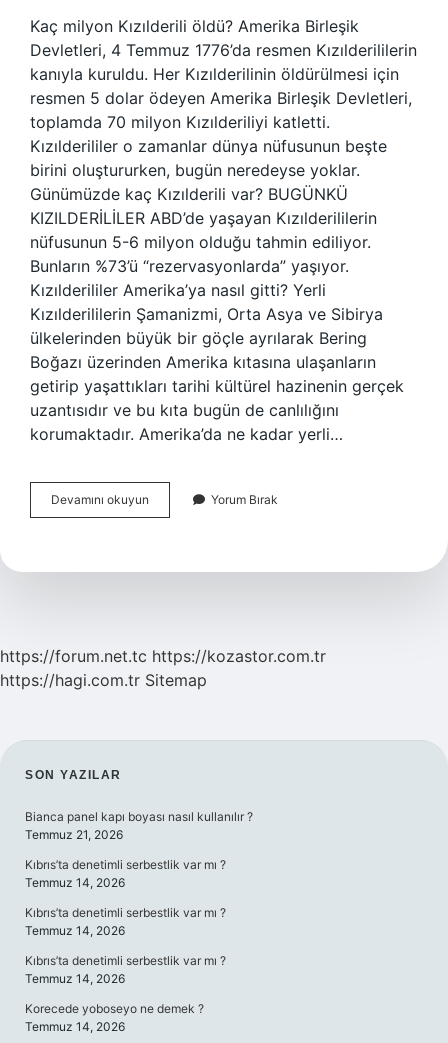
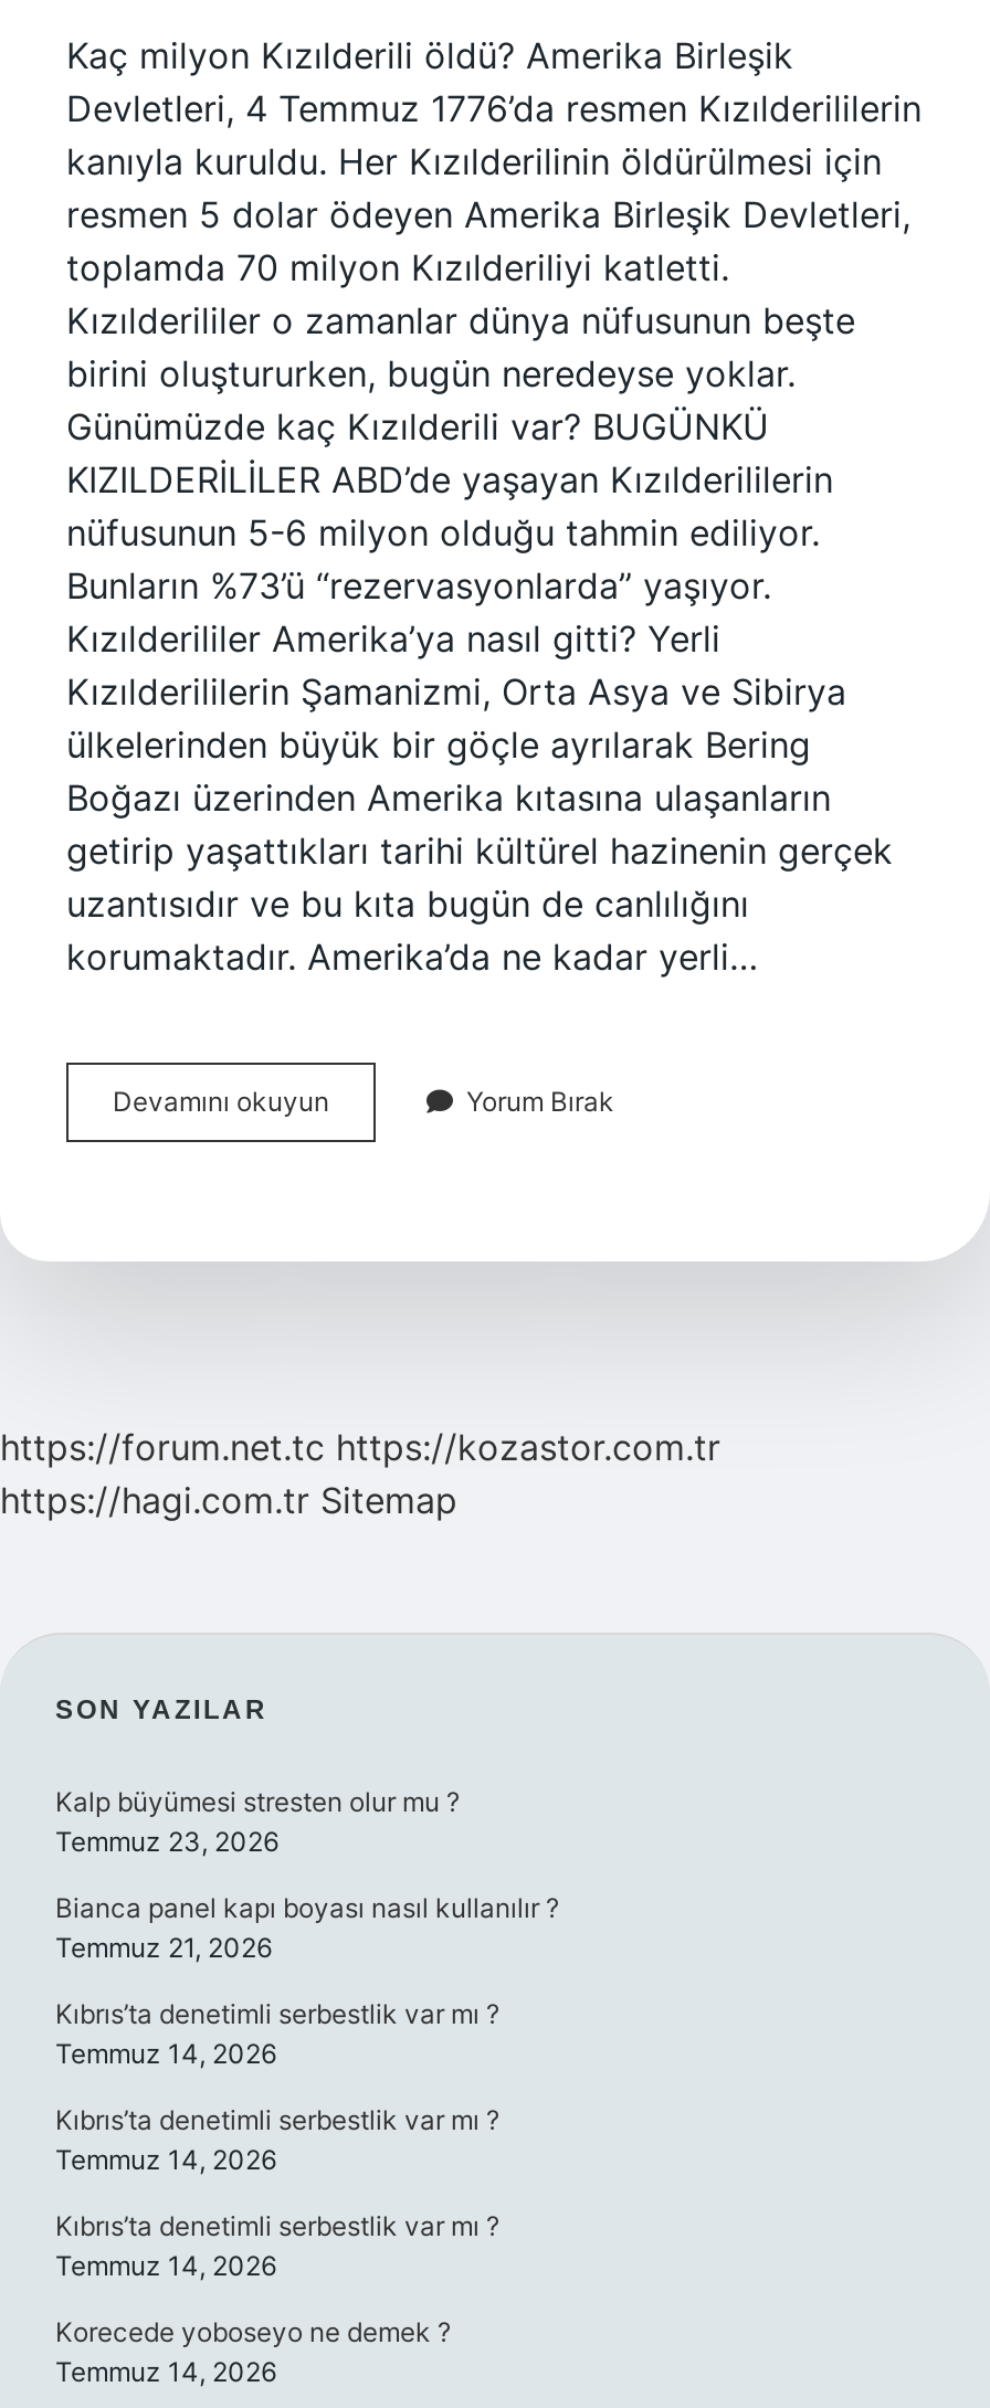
+ Kalp büyümesi stresten olur mu ?
+ Temmuz 23, 2026
